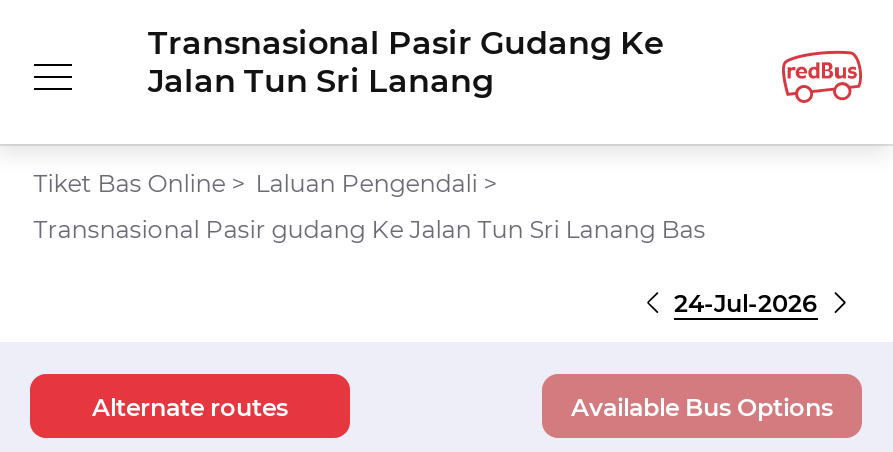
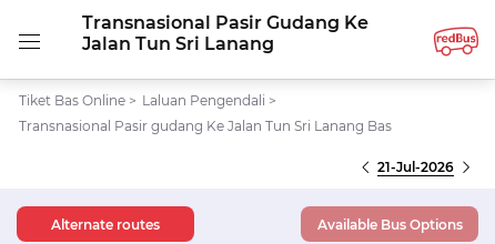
- 24-Jul-2026
+ 21-Jul-2026
